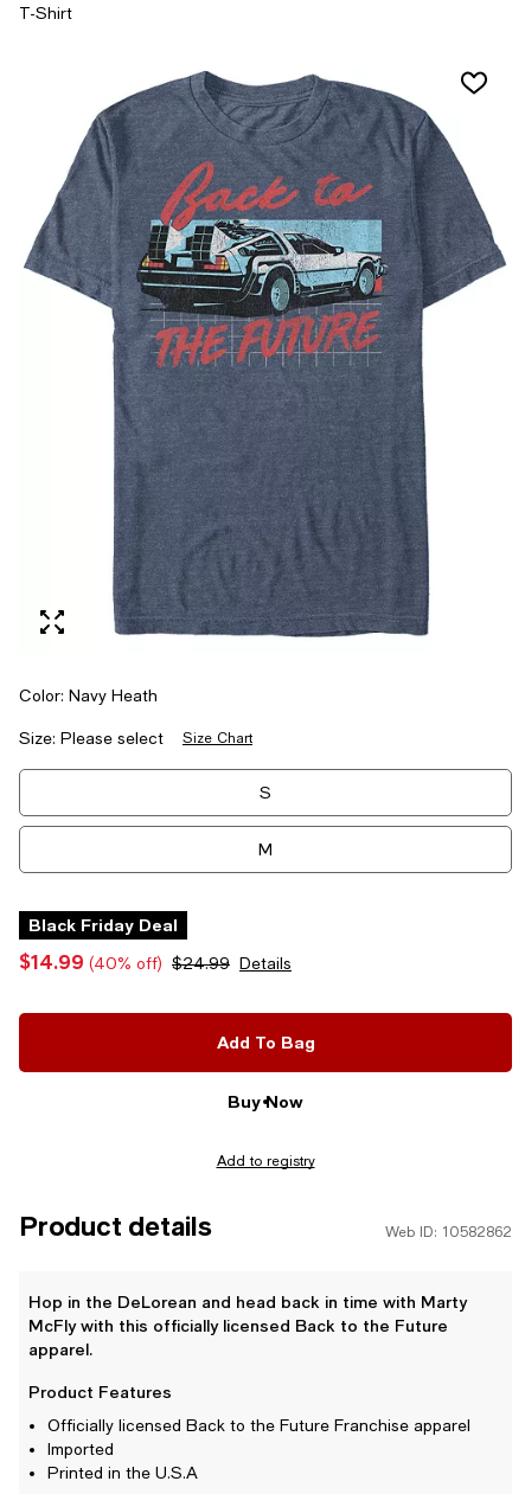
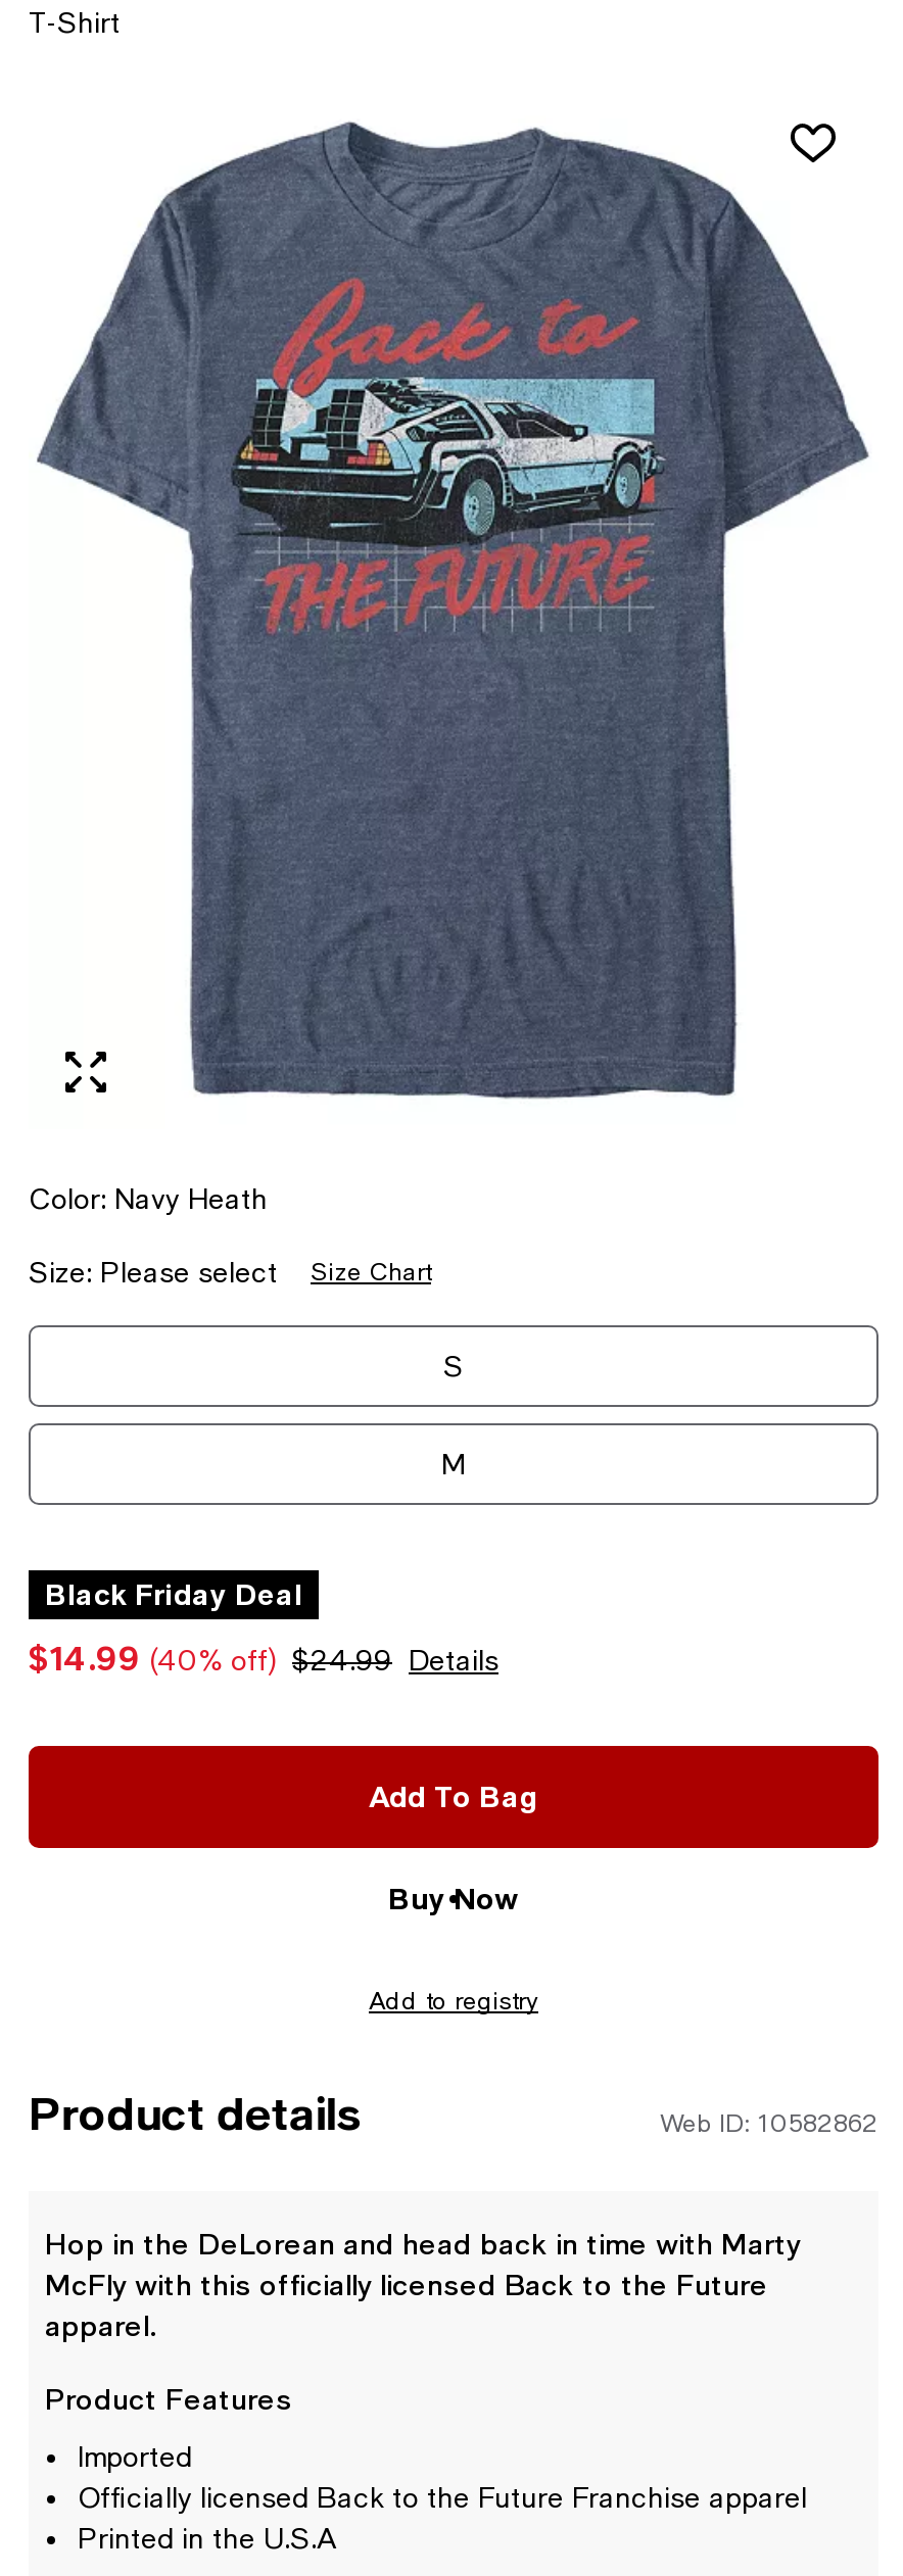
moved down: Officially licensed Back to the Future Franchise apparel

moved up: Imported
